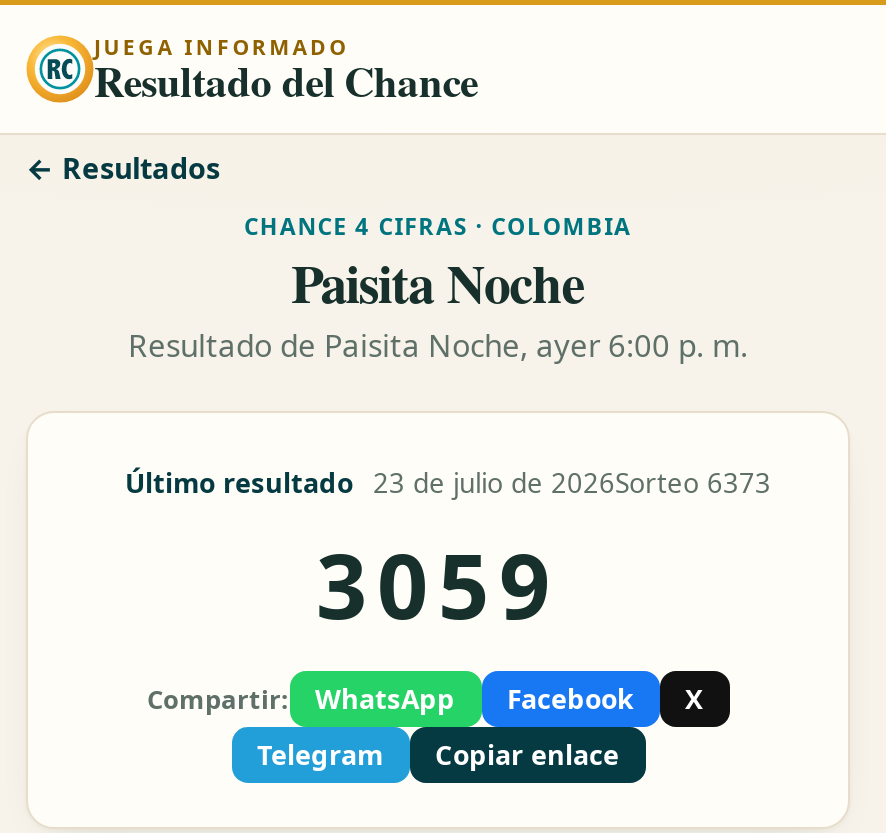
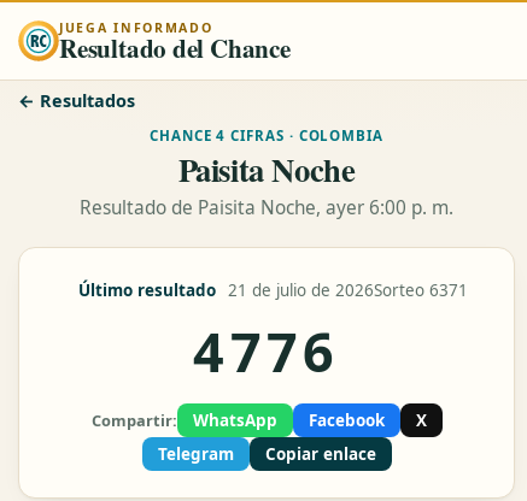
- Último resultado 23 de julio de 2026Sorteo 6373
+ Último resultado 21 de julio de 2026Sorteo 6371

- 3059
+ 4776
